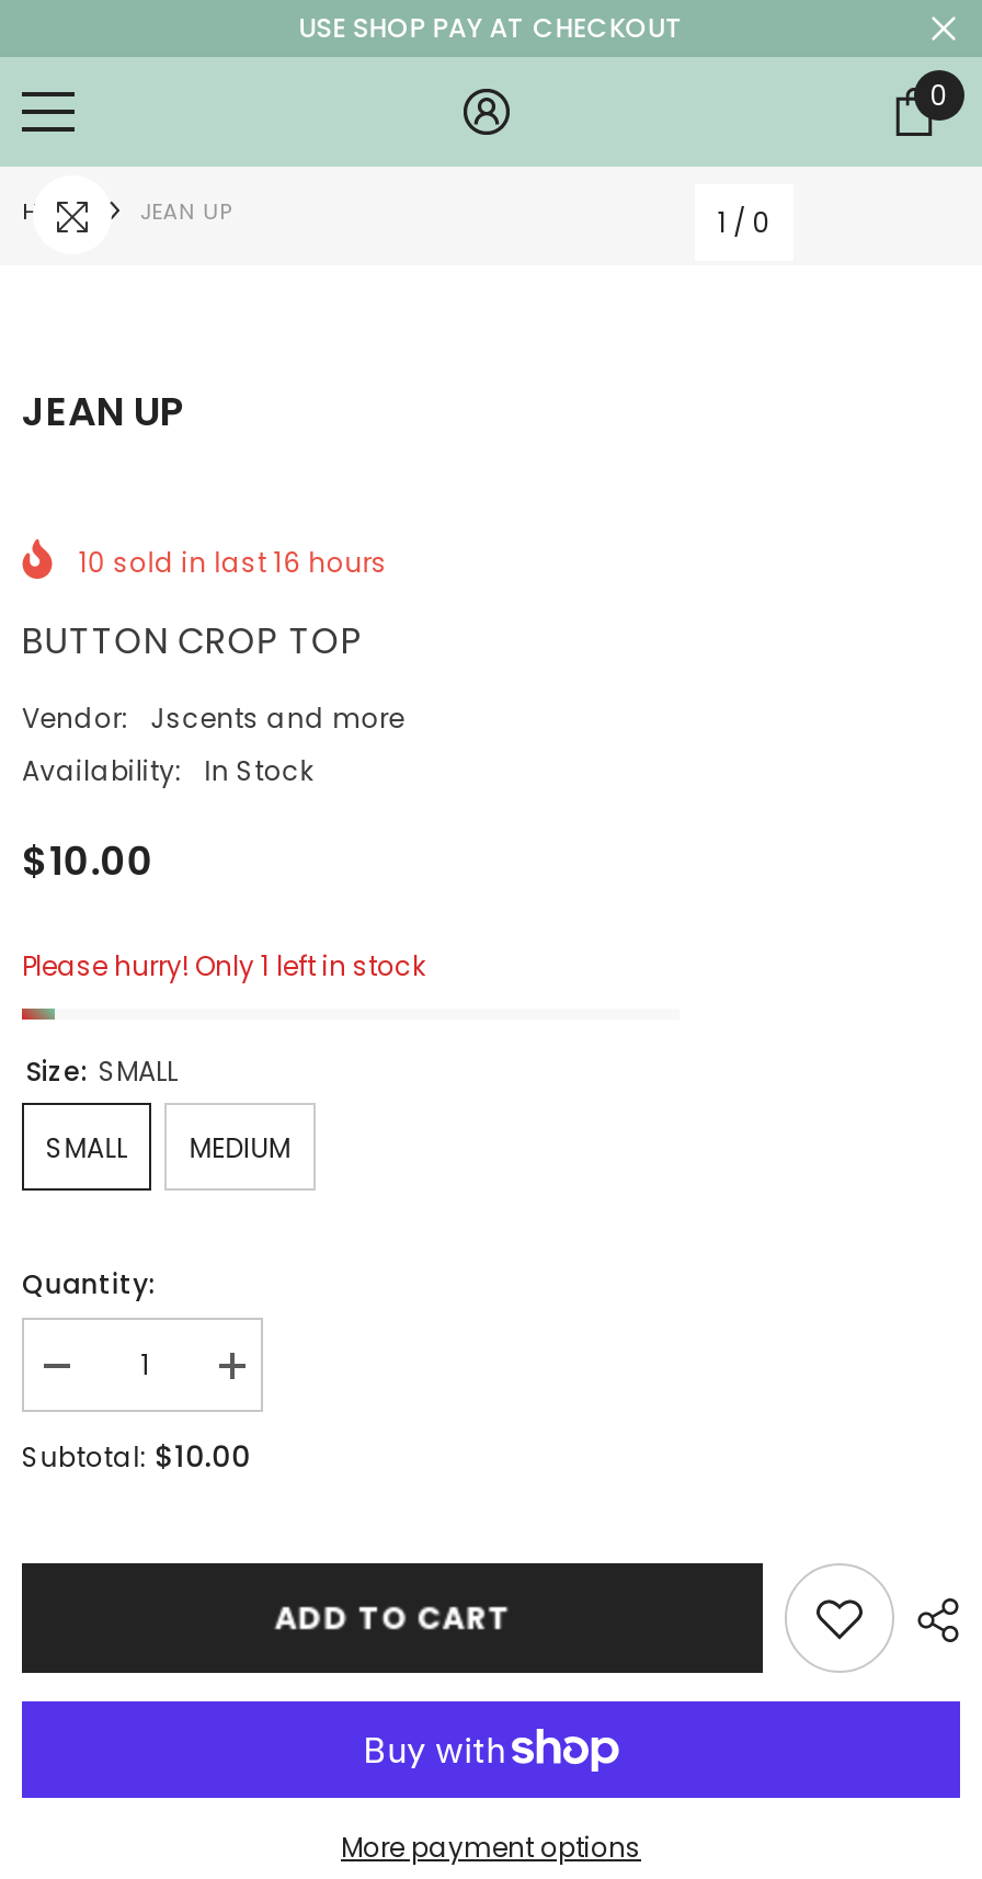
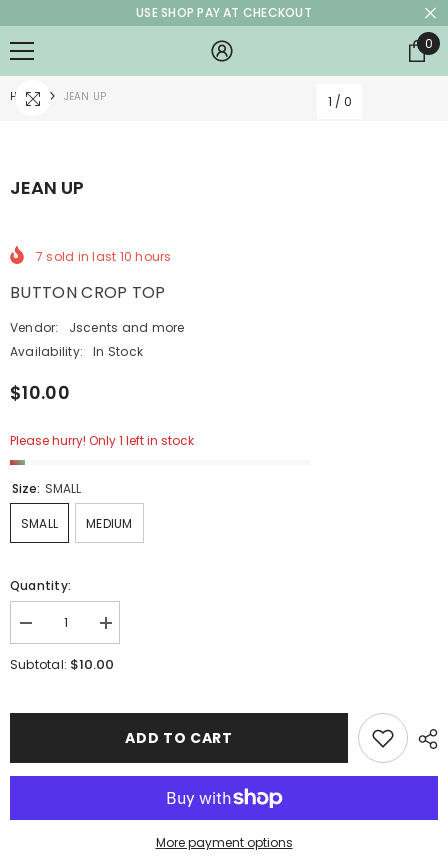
- 10 sold in last 16 hours
+ 7 sold in last 10 hours
